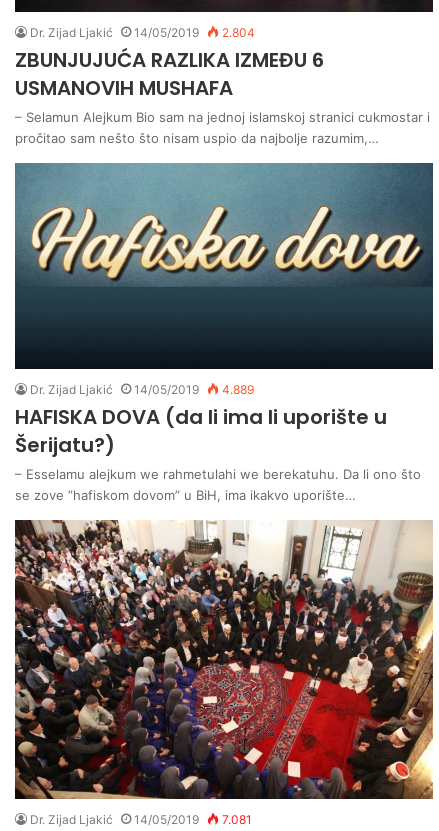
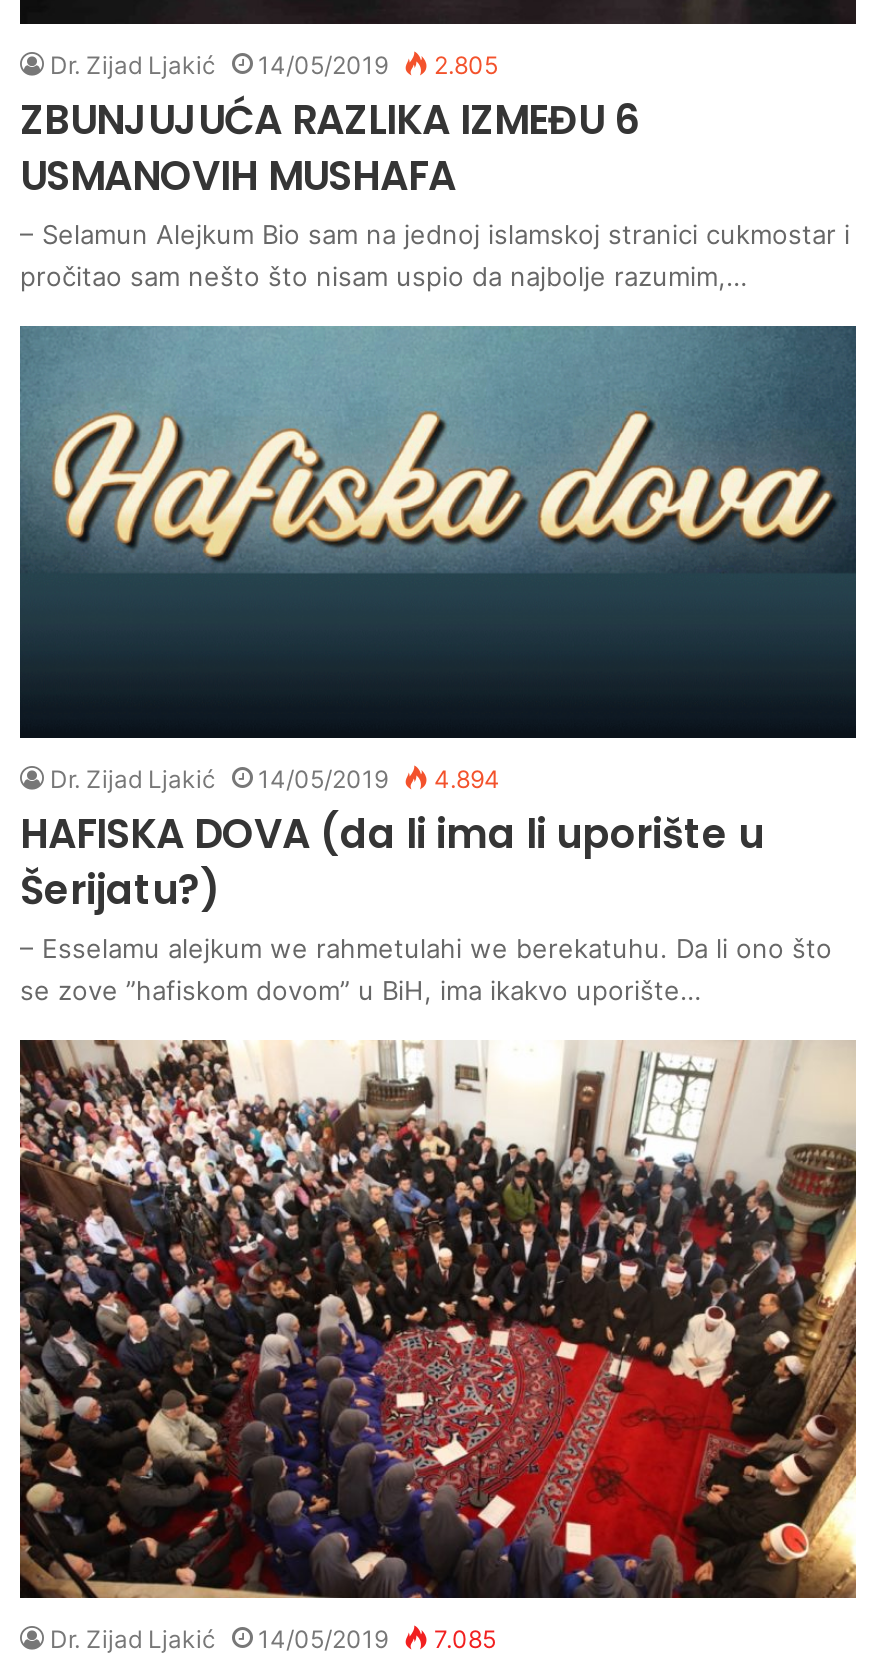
- Dr. Zijad Ljakić 14/05/2019 2.804
+ Dr. Zijad Ljakić 14/05/2019 2.805

- Dr. Zijad Ljakić 14/05/2019 4.889
+ Dr. Zijad Ljakić 14/05/2019 4.894

- Dr. Zijad Ljakić 14/05/2019 7.081
+ Dr. Zijad Ljakić 14/05/2019 7.085
